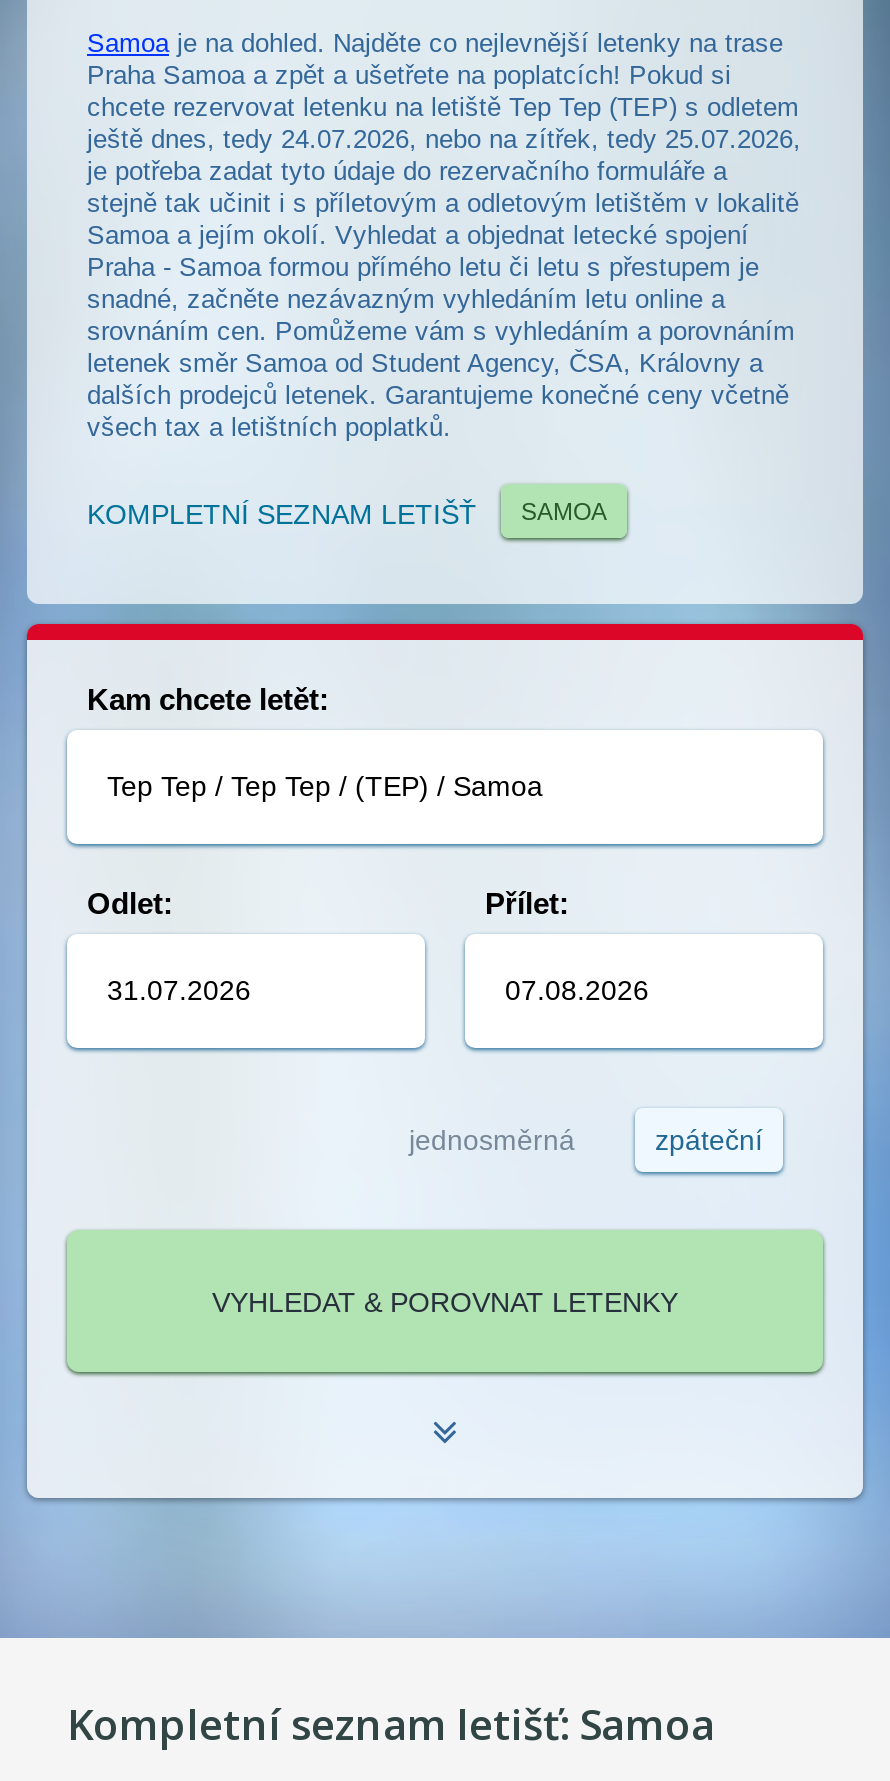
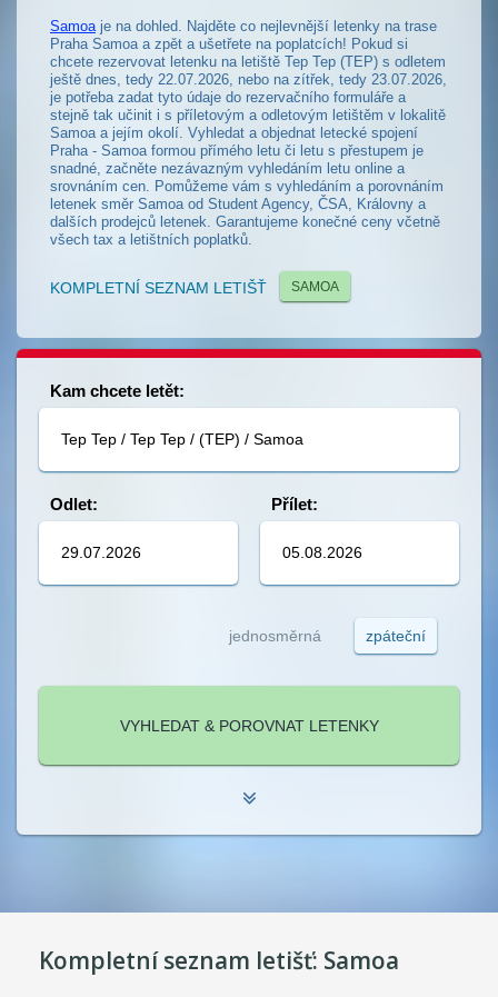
- ještě dnes, tedy 24.07.2026, nebo na zítřek, tedy 25.07.2026,
+ ještě dnes, tedy 22.07.2026, nebo na zítřek, tedy 23.07.2026,
